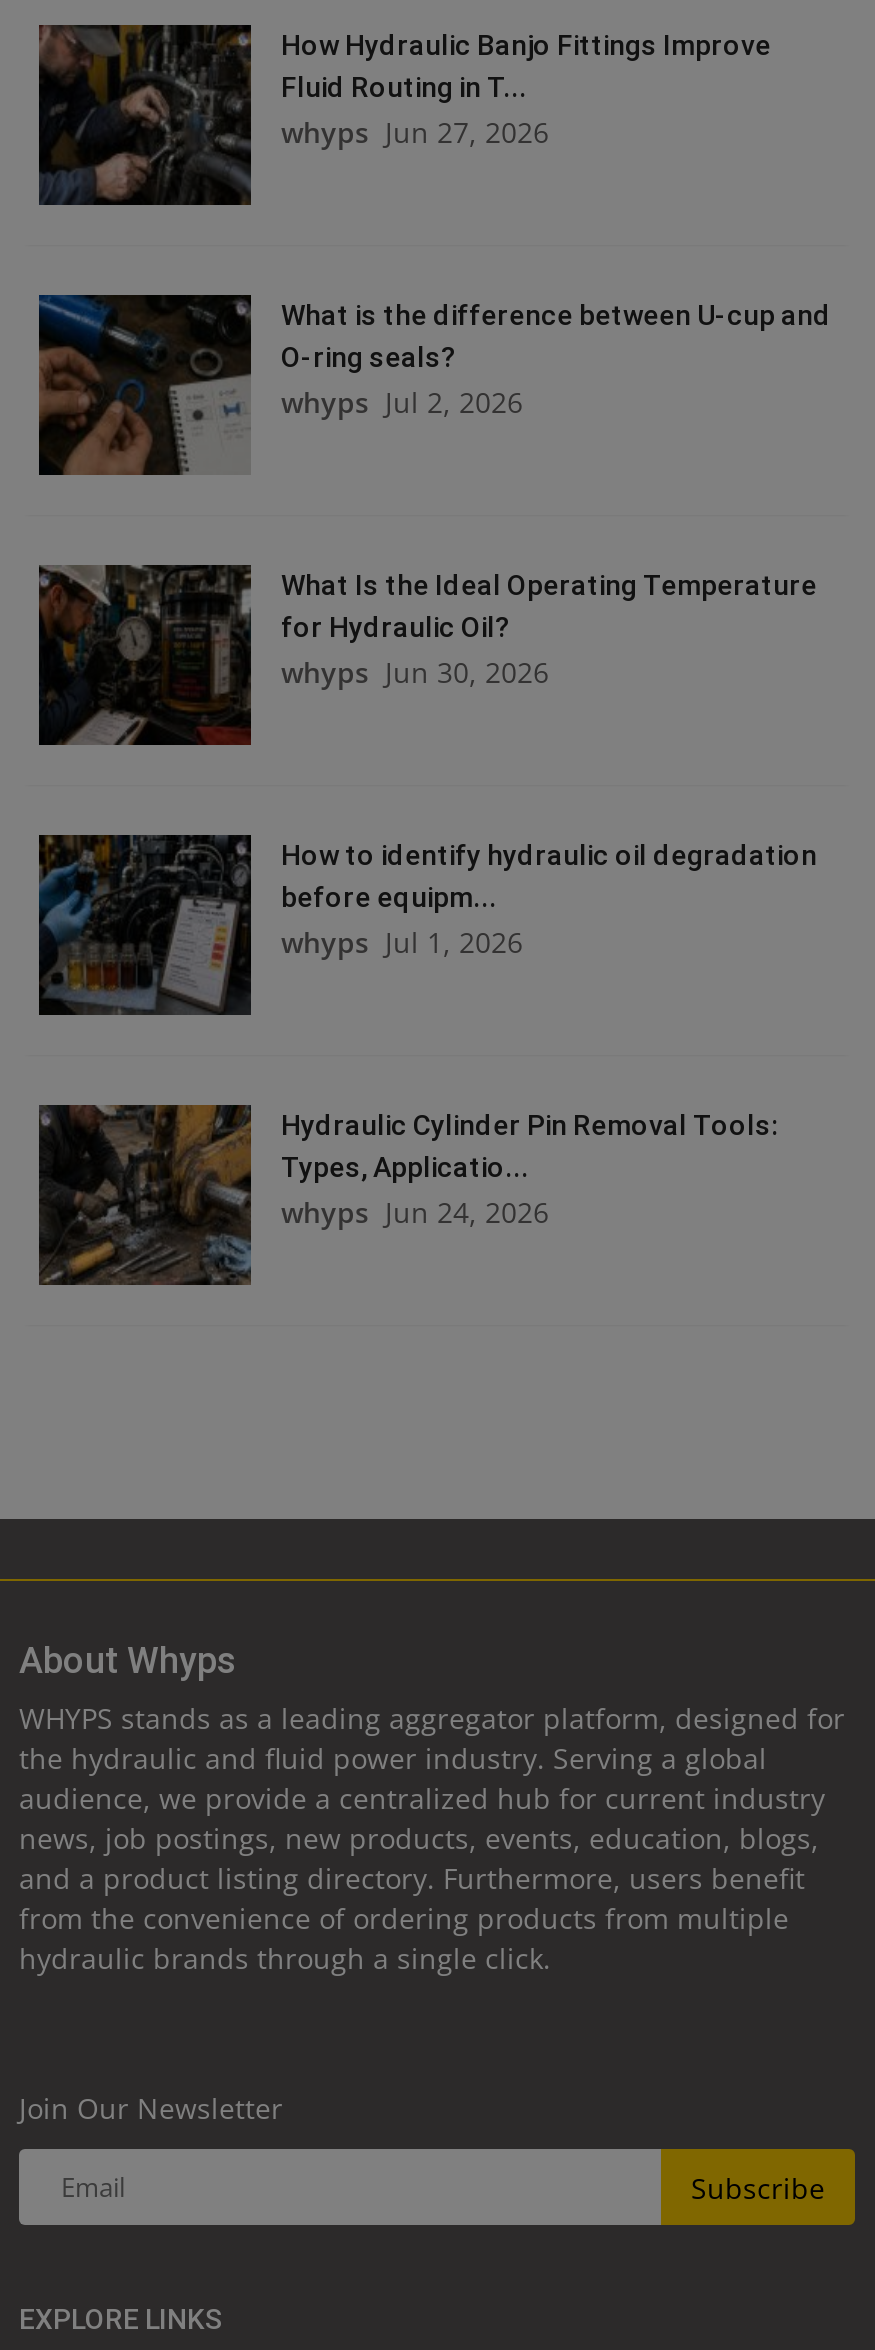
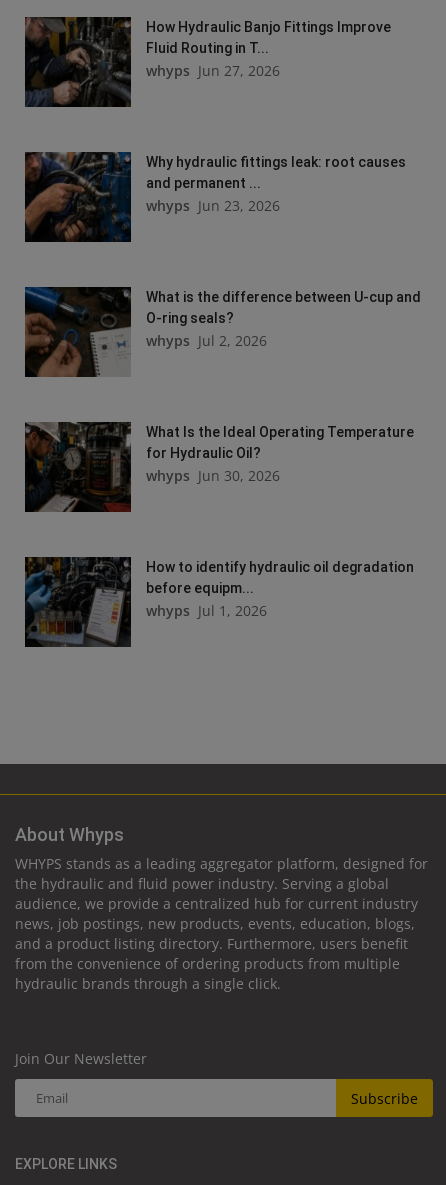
+ [image]
+ Why hydraulic fittings leak: root causes
+ and permanent ...
+ whyps Jun 23, 2026

moved down: [image] | What is the difference between U-cup and | O-ring seals? | ... | before equipm... | whyps Jul 1, 2026

- [image]
- Hydraulic Cylinder Pin Removal Tools:
- Types, Applicatio...
- whyps Jun 24, 2026
